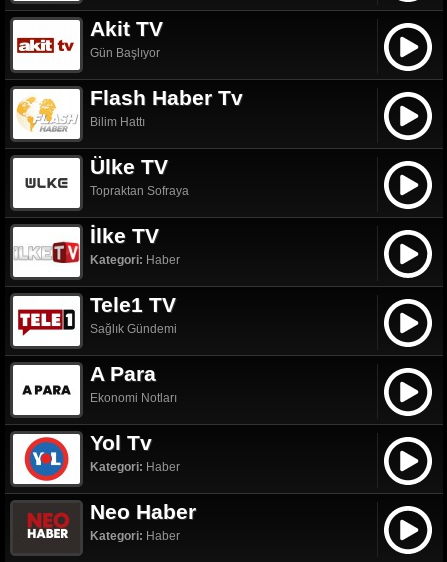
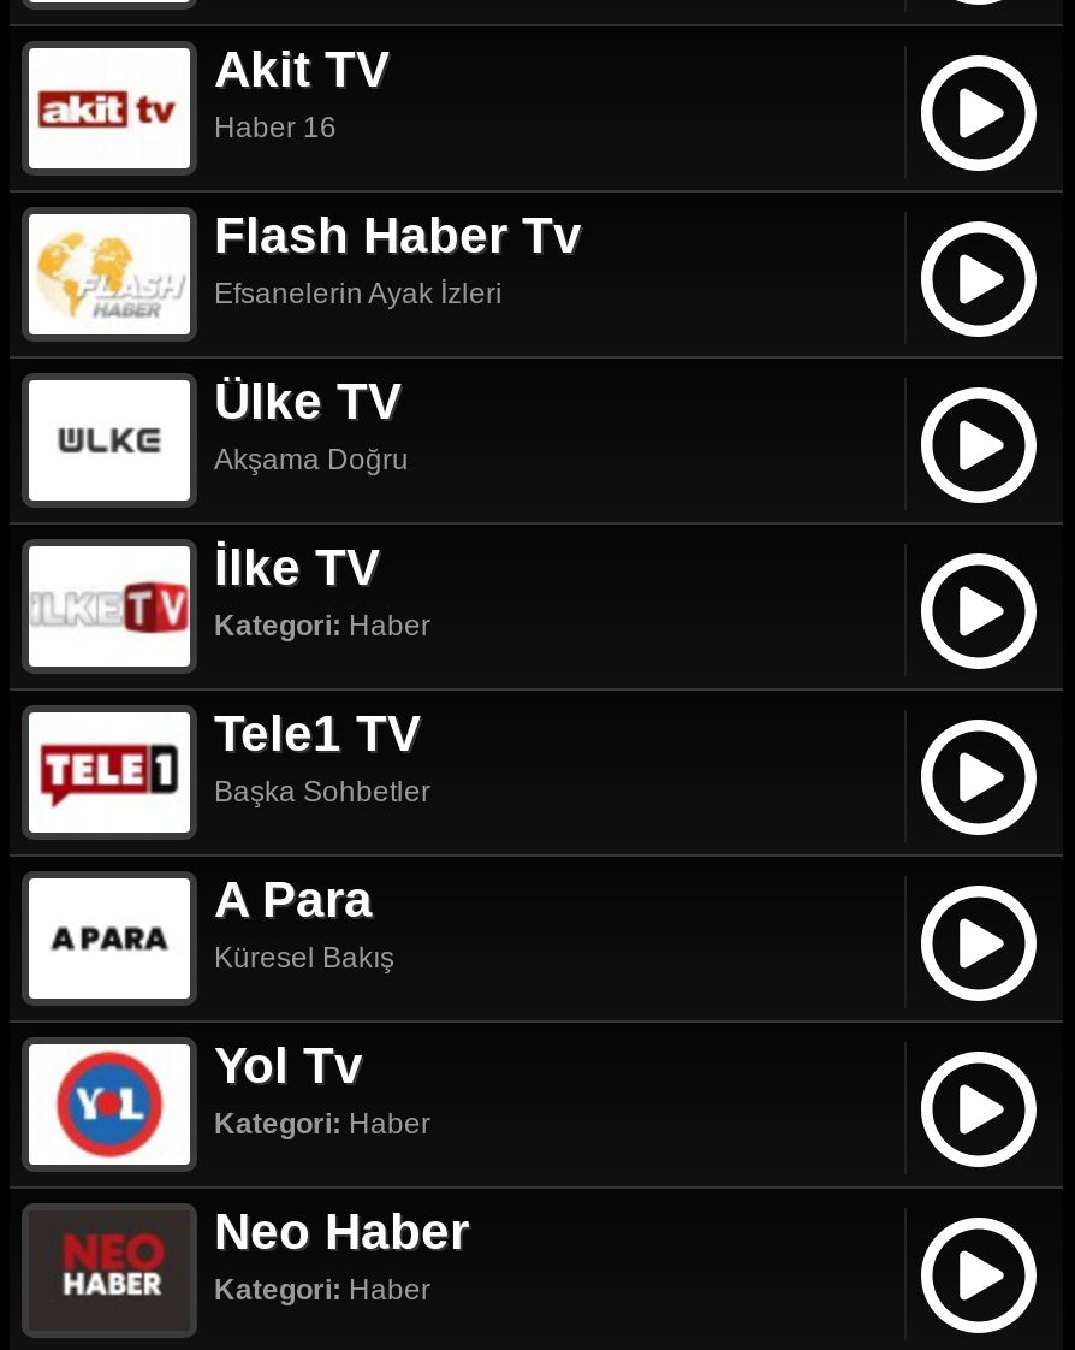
- Gün Başlıyor
+ Haber 16

- Bilim Hattı
+ Efsanelerin Ayak İzleri

- Topraktan Sofraya
+ Akşama Doğru

- Sağlık Gündemi
+ Başka Sohbetler

- Ekonomi Notları
+ Küresel Bakış
